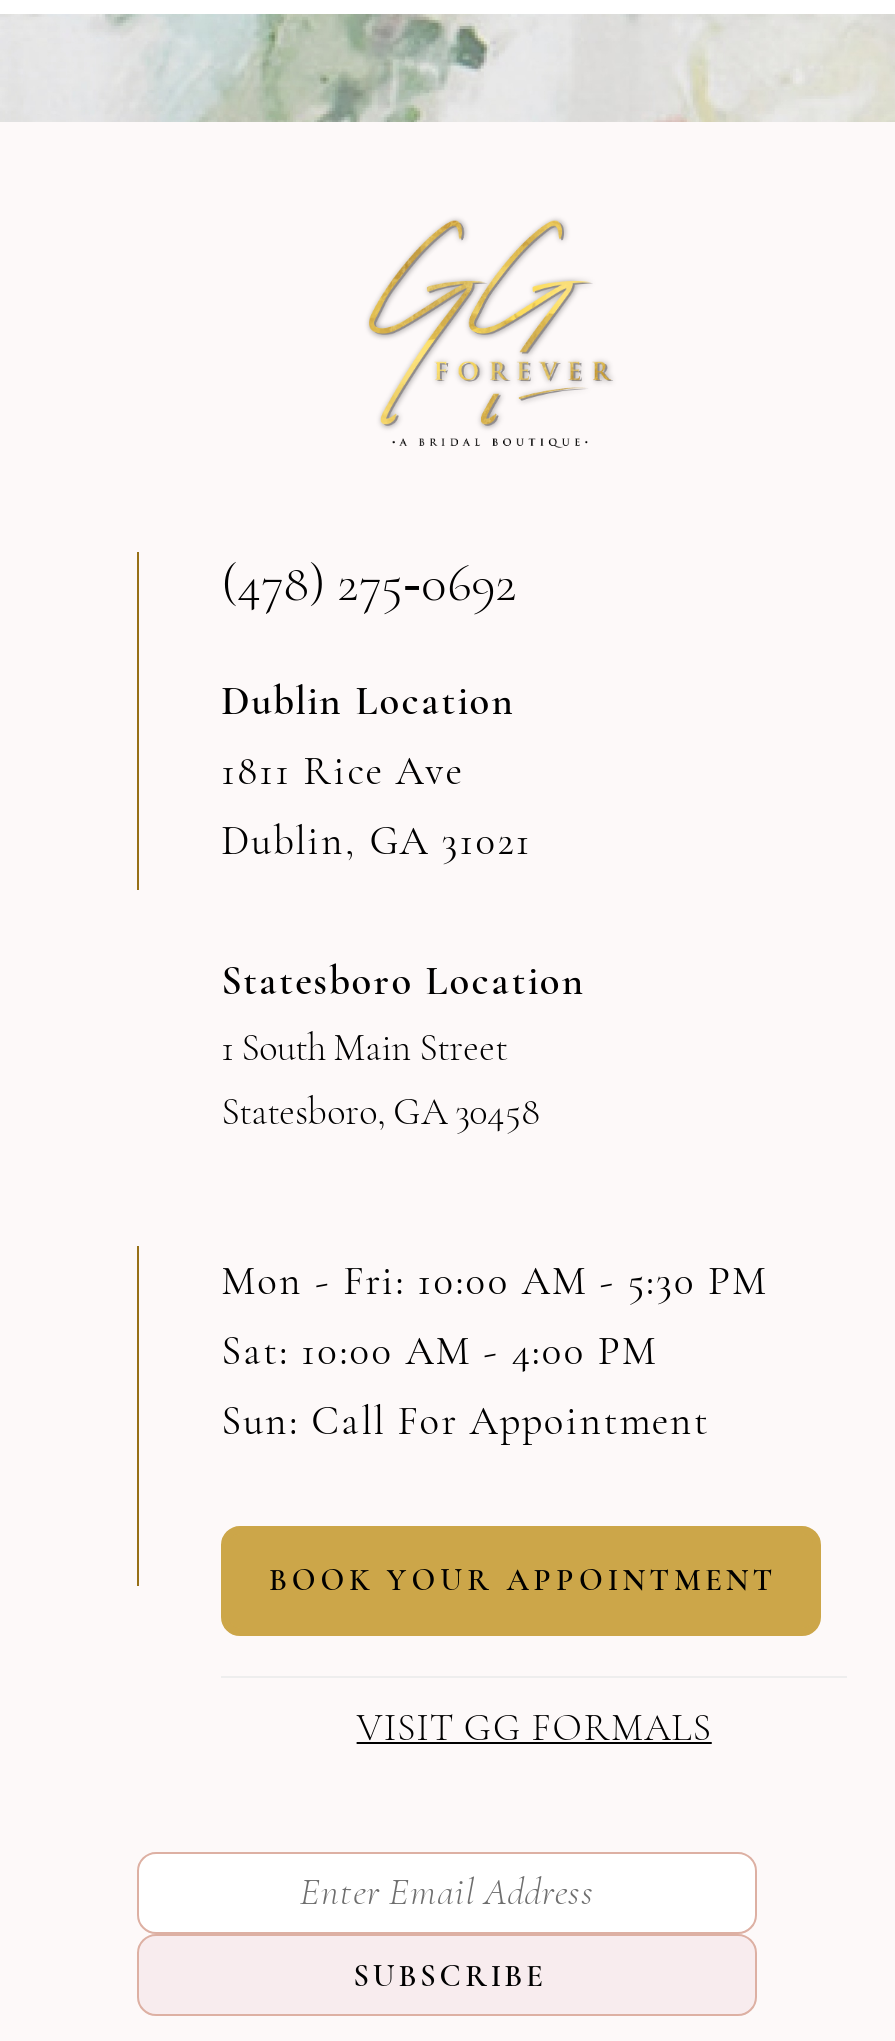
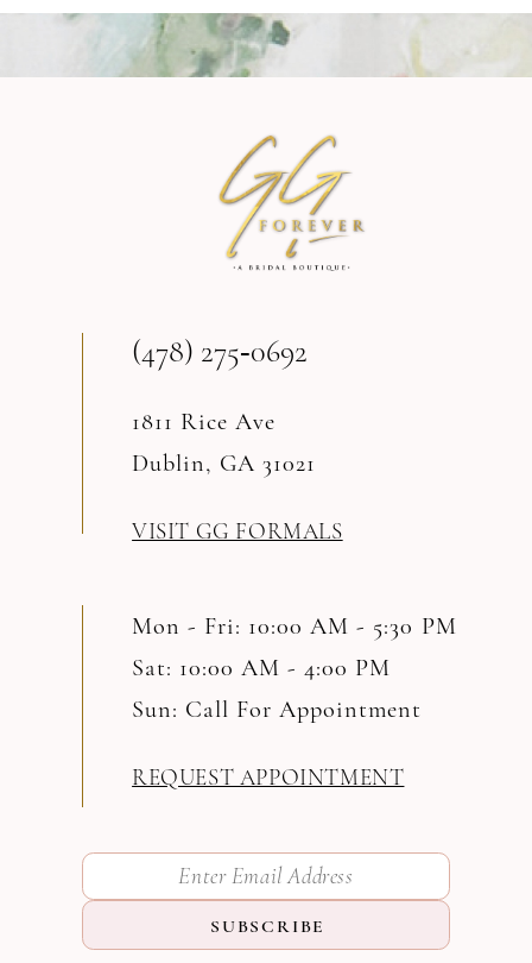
- Dublin Location

- Statesboro Location
- 1 South Main Street
- Statesboro, GA 30458

- BOOK YOUR APPOINTMENT
+ REQUEST APPOINTMENT

moved up: VISIT GG FORMALS
